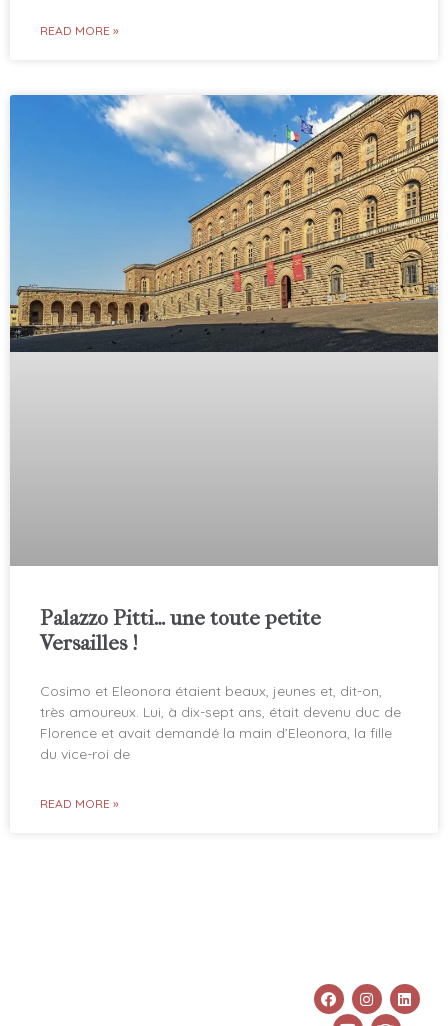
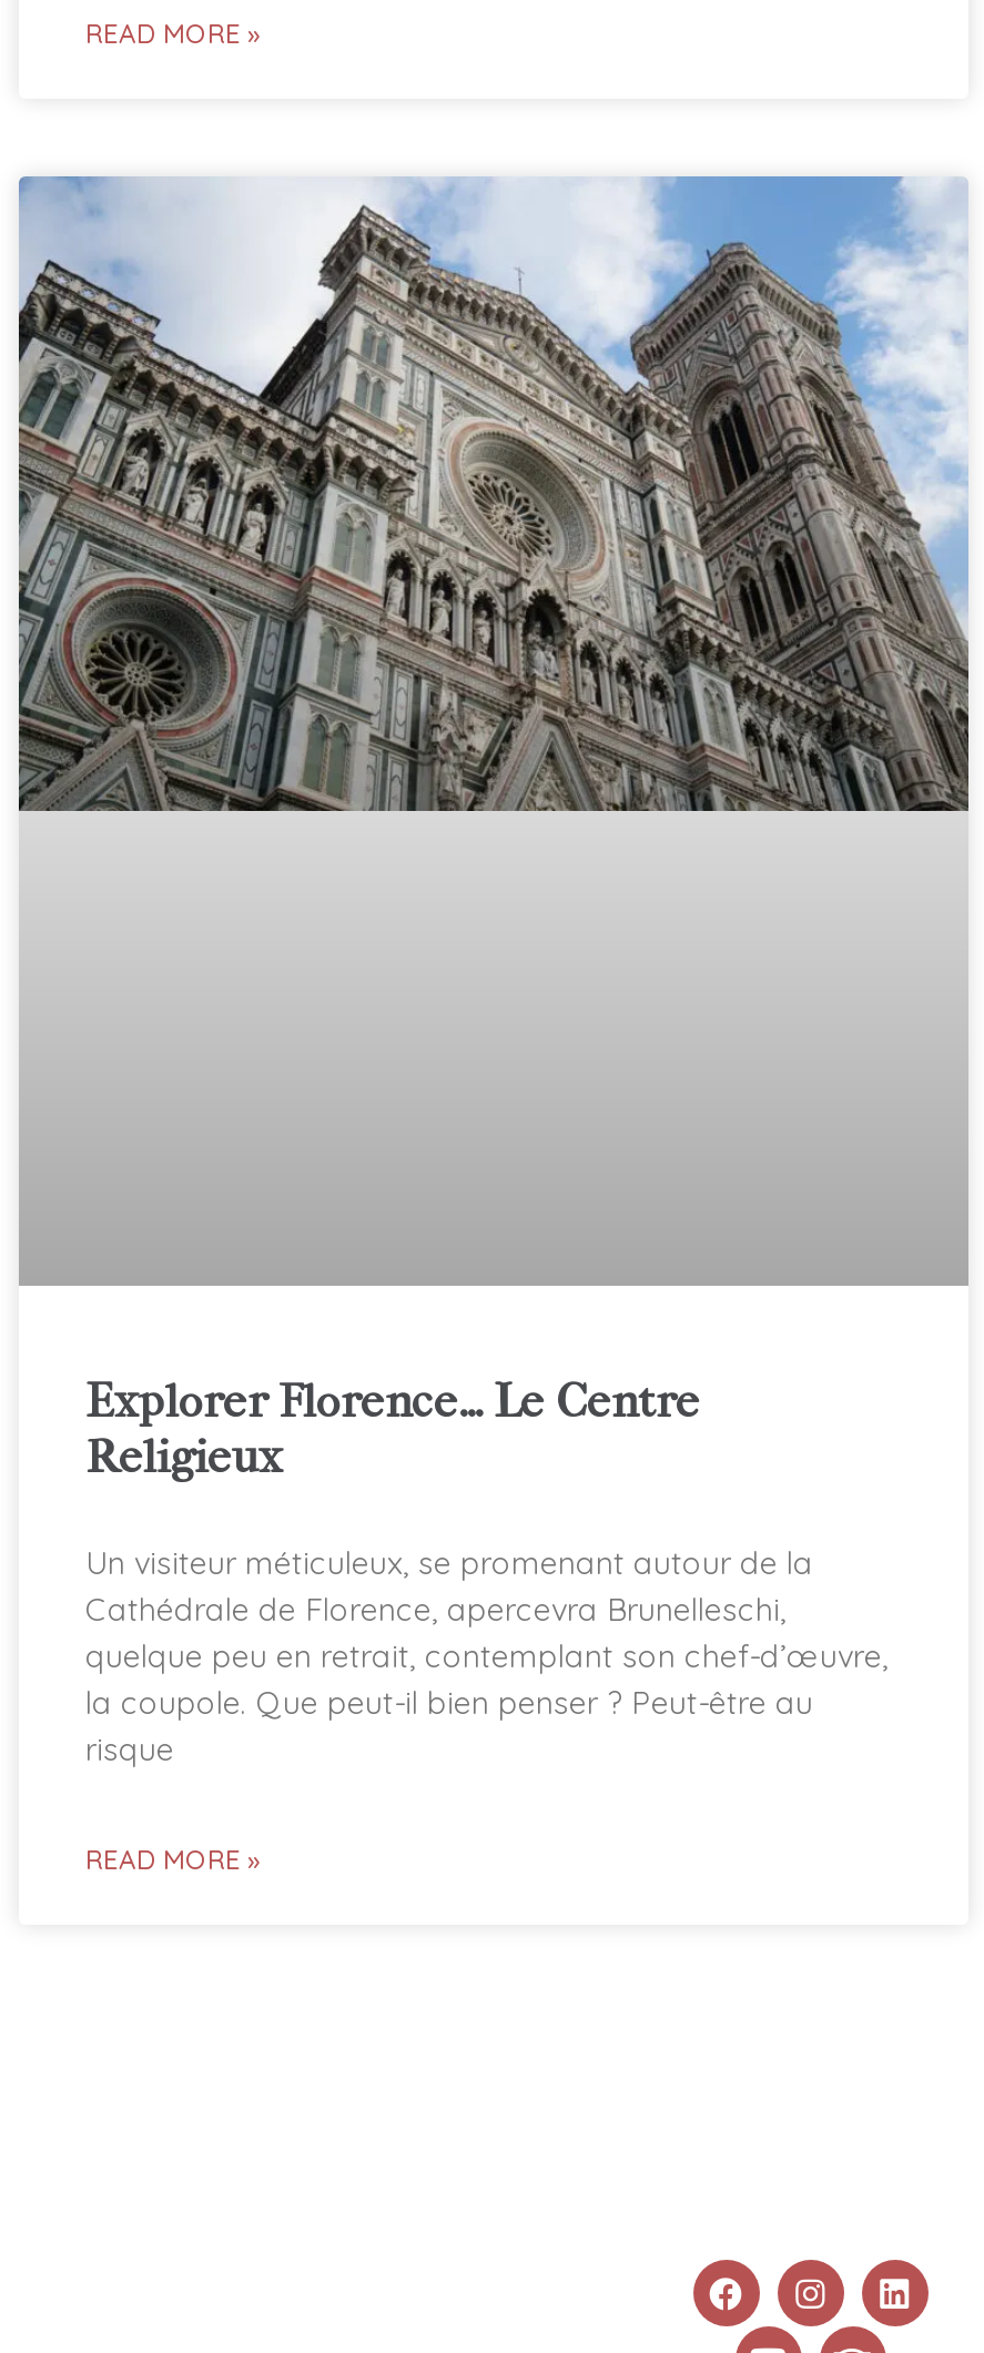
- [image]
+ [image]

- Palazzo Pitti… une toute petite
- Versailles !
+ Explorer Florence… Le Centre
+ Religieux

- Cosimo et Eleonora étaient beaux, jeunes et, dit-on,
- très amoureux. Lui, à dix-sept ans, était devenu duc de
- Florence et avait demandé la main d’Eleonora, la fille
- du vice-roi de
+ Un visiteur méticuleux, se promenant autour de la
+ Cathédrale de Florence, apercevra Brunelleschi,
+ quelque peu en retrait, contemplant son chef-d’œuvre,
+ la coupole. Que peut-il bien penser ? Peut-être au
+ risque
